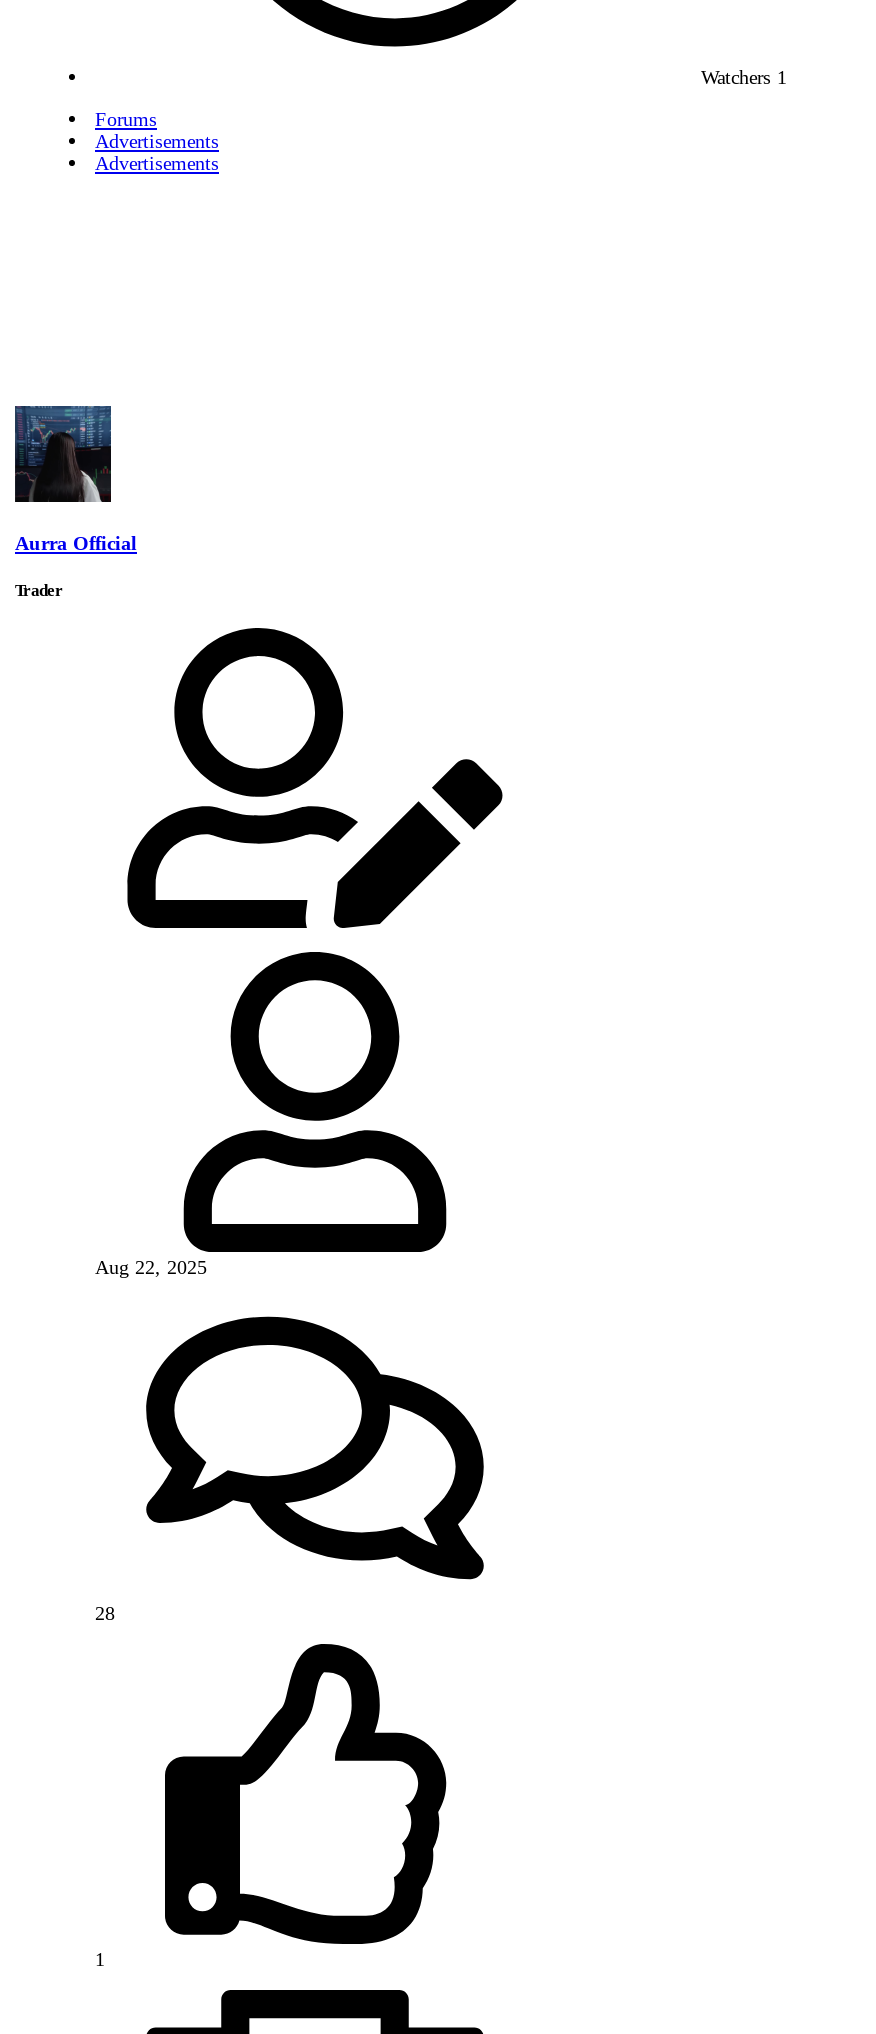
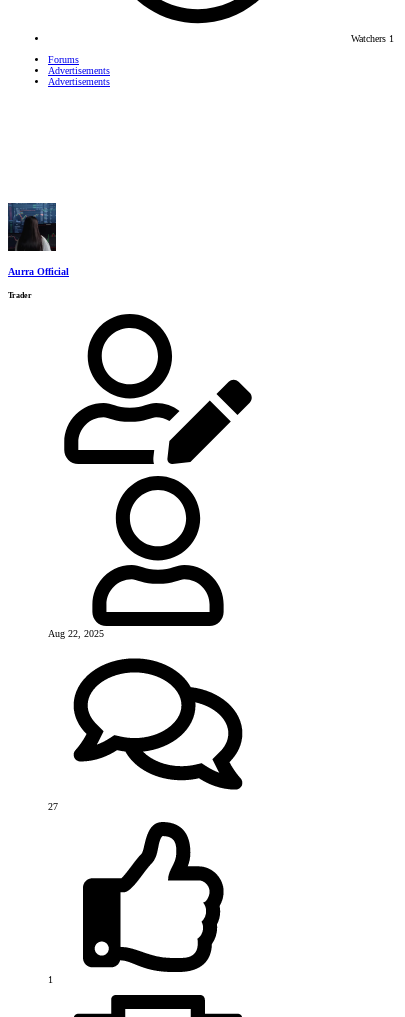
- 28
+ 27
